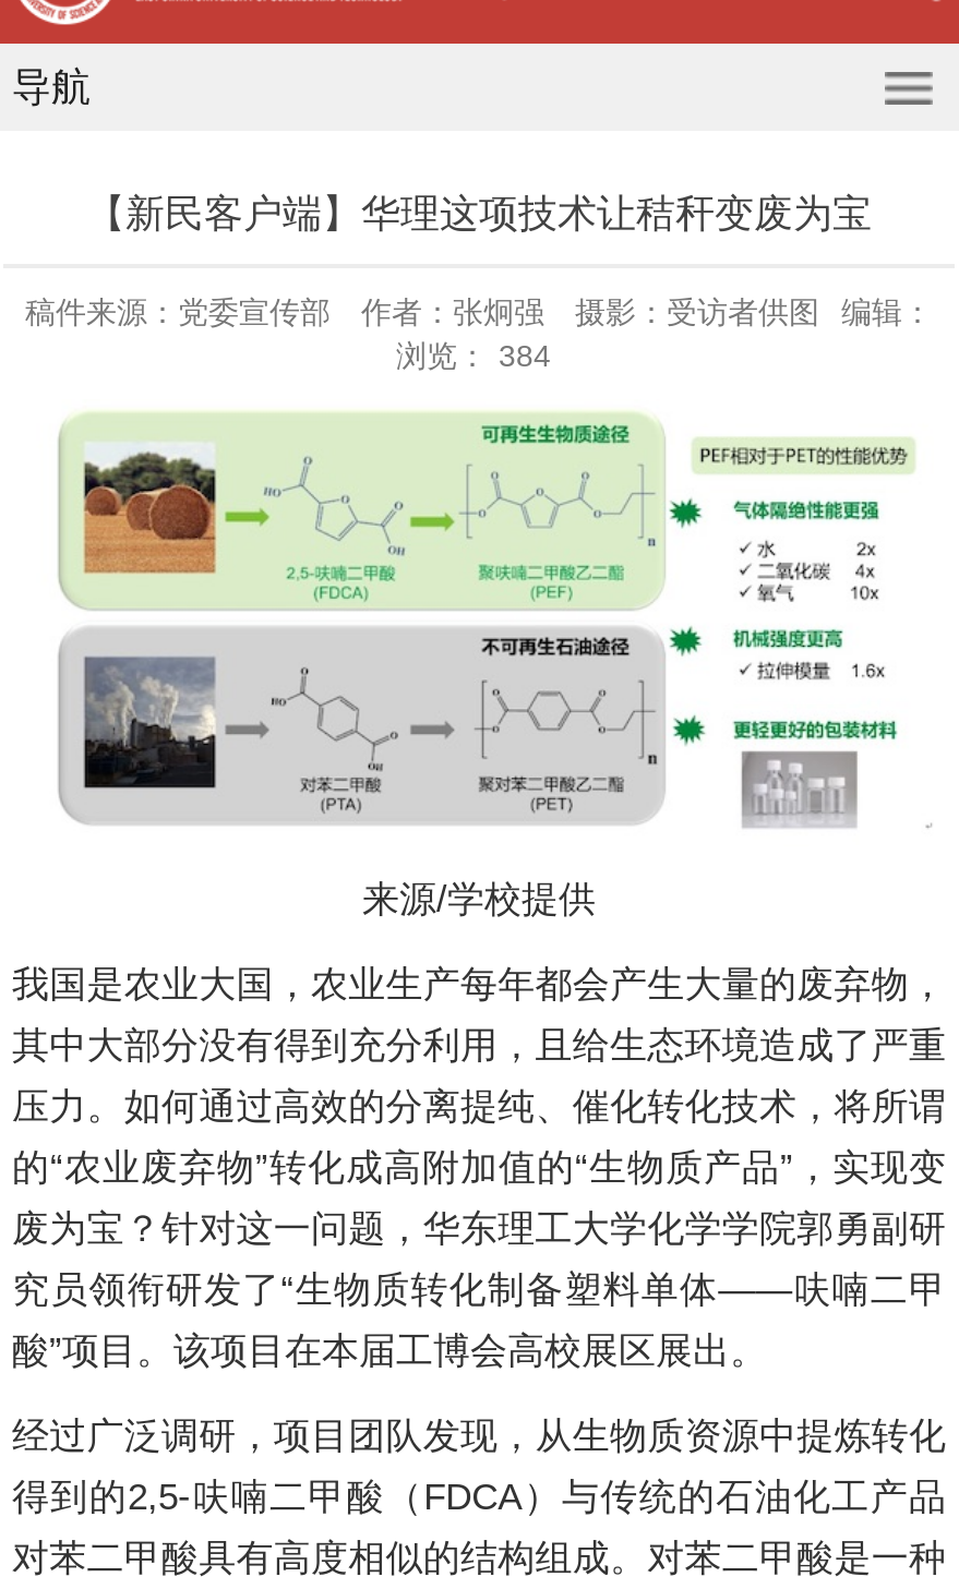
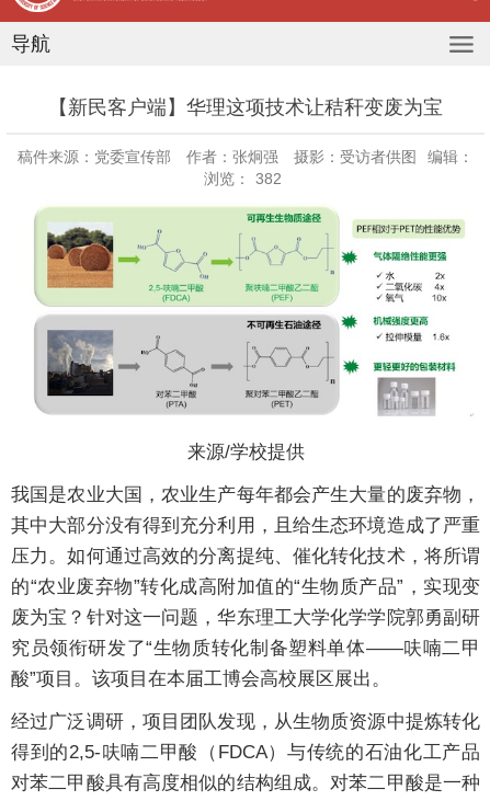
- 浏览： 384
+ 浏览： 382
